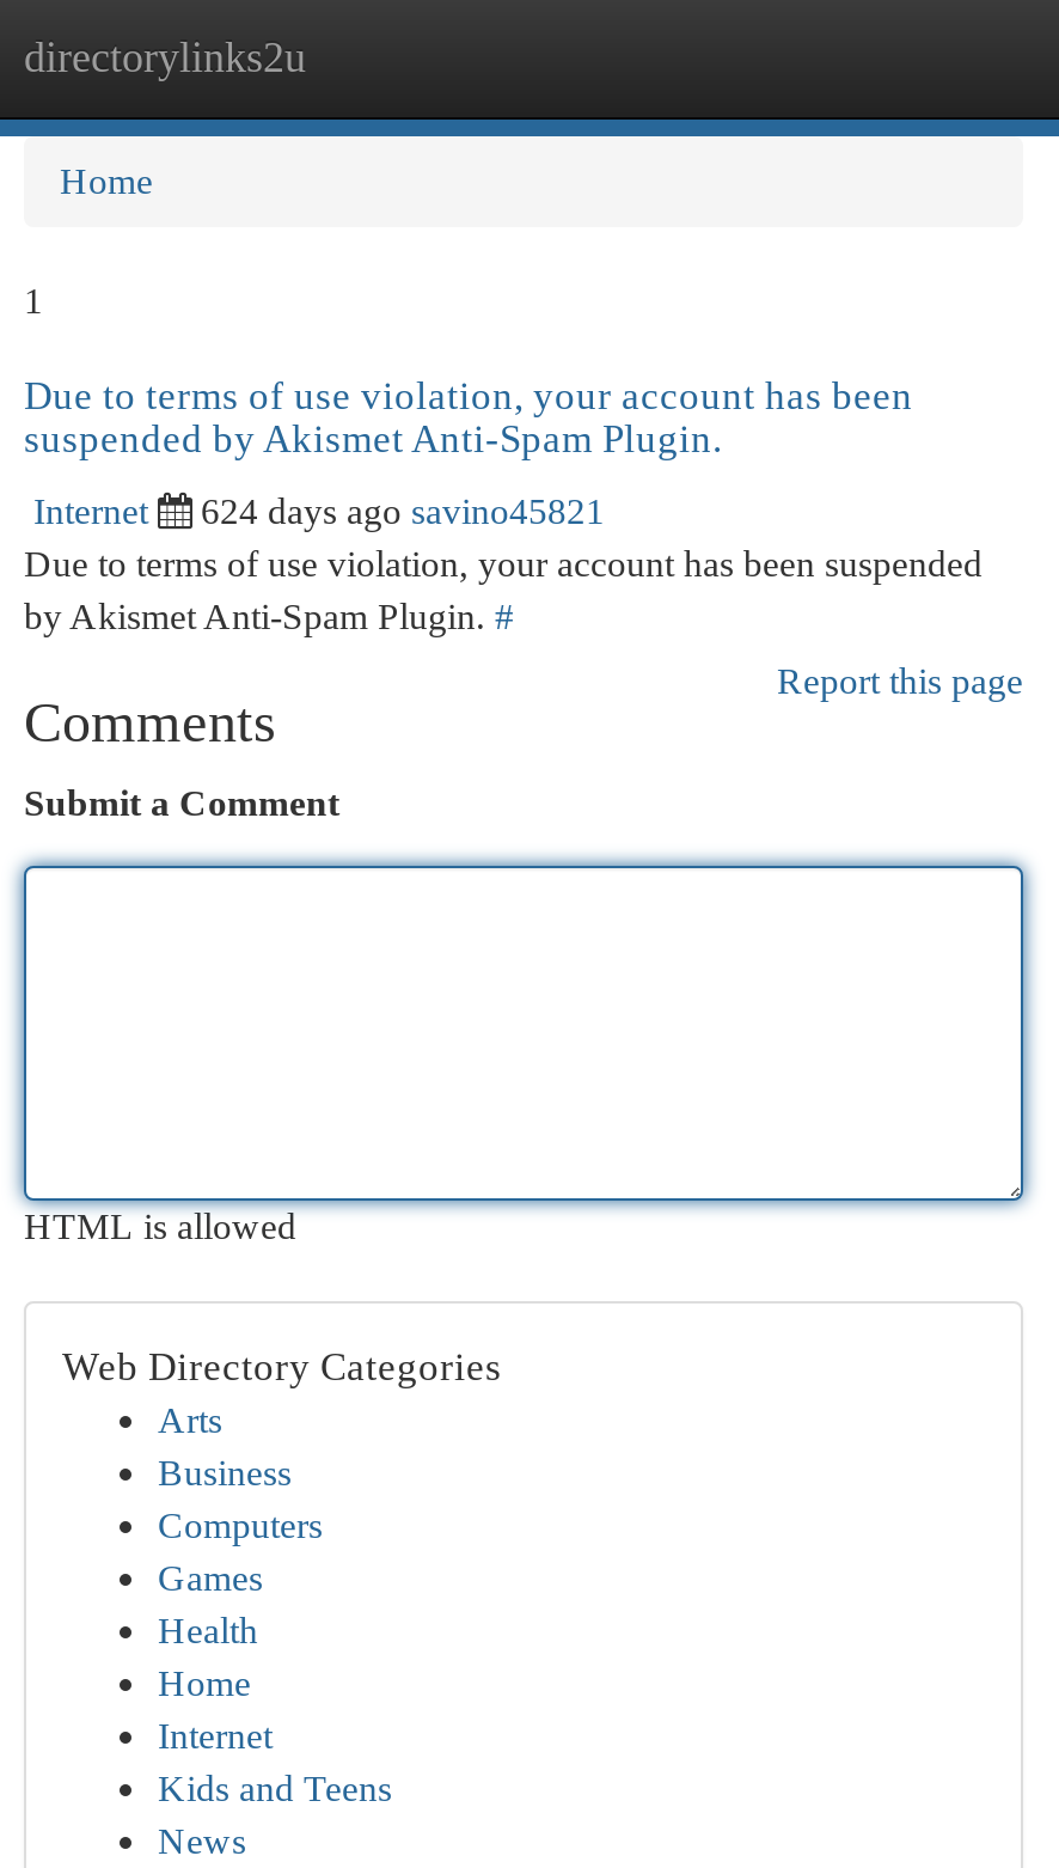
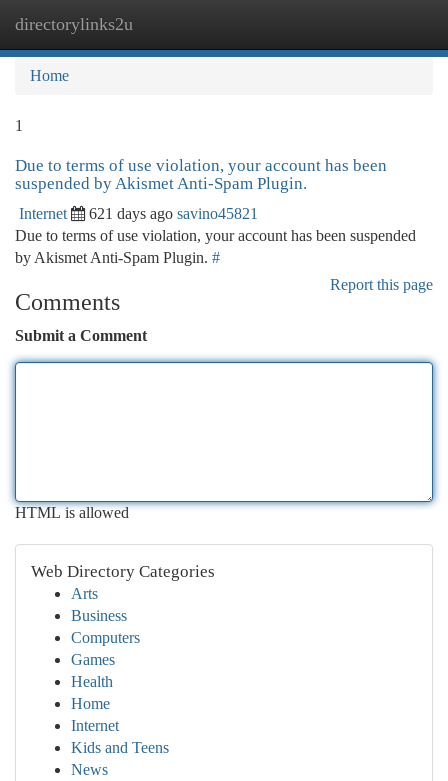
- 624 days ago savino45821
+ 621 days ago savino45821
